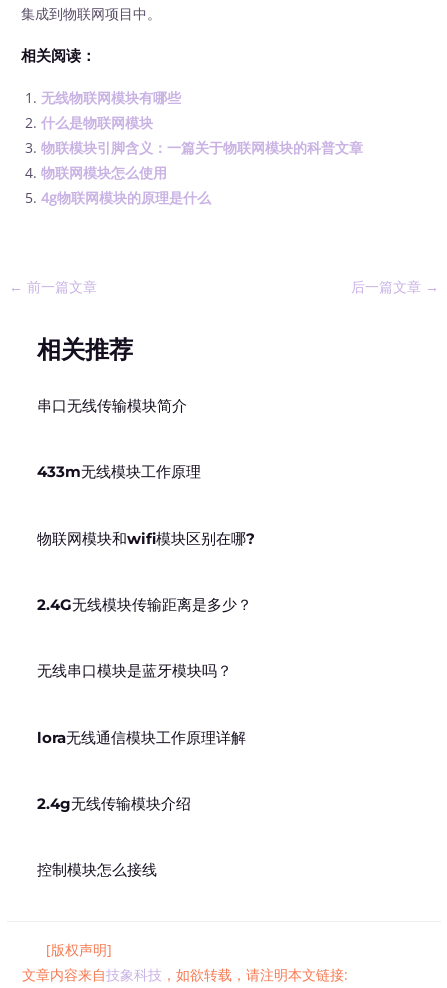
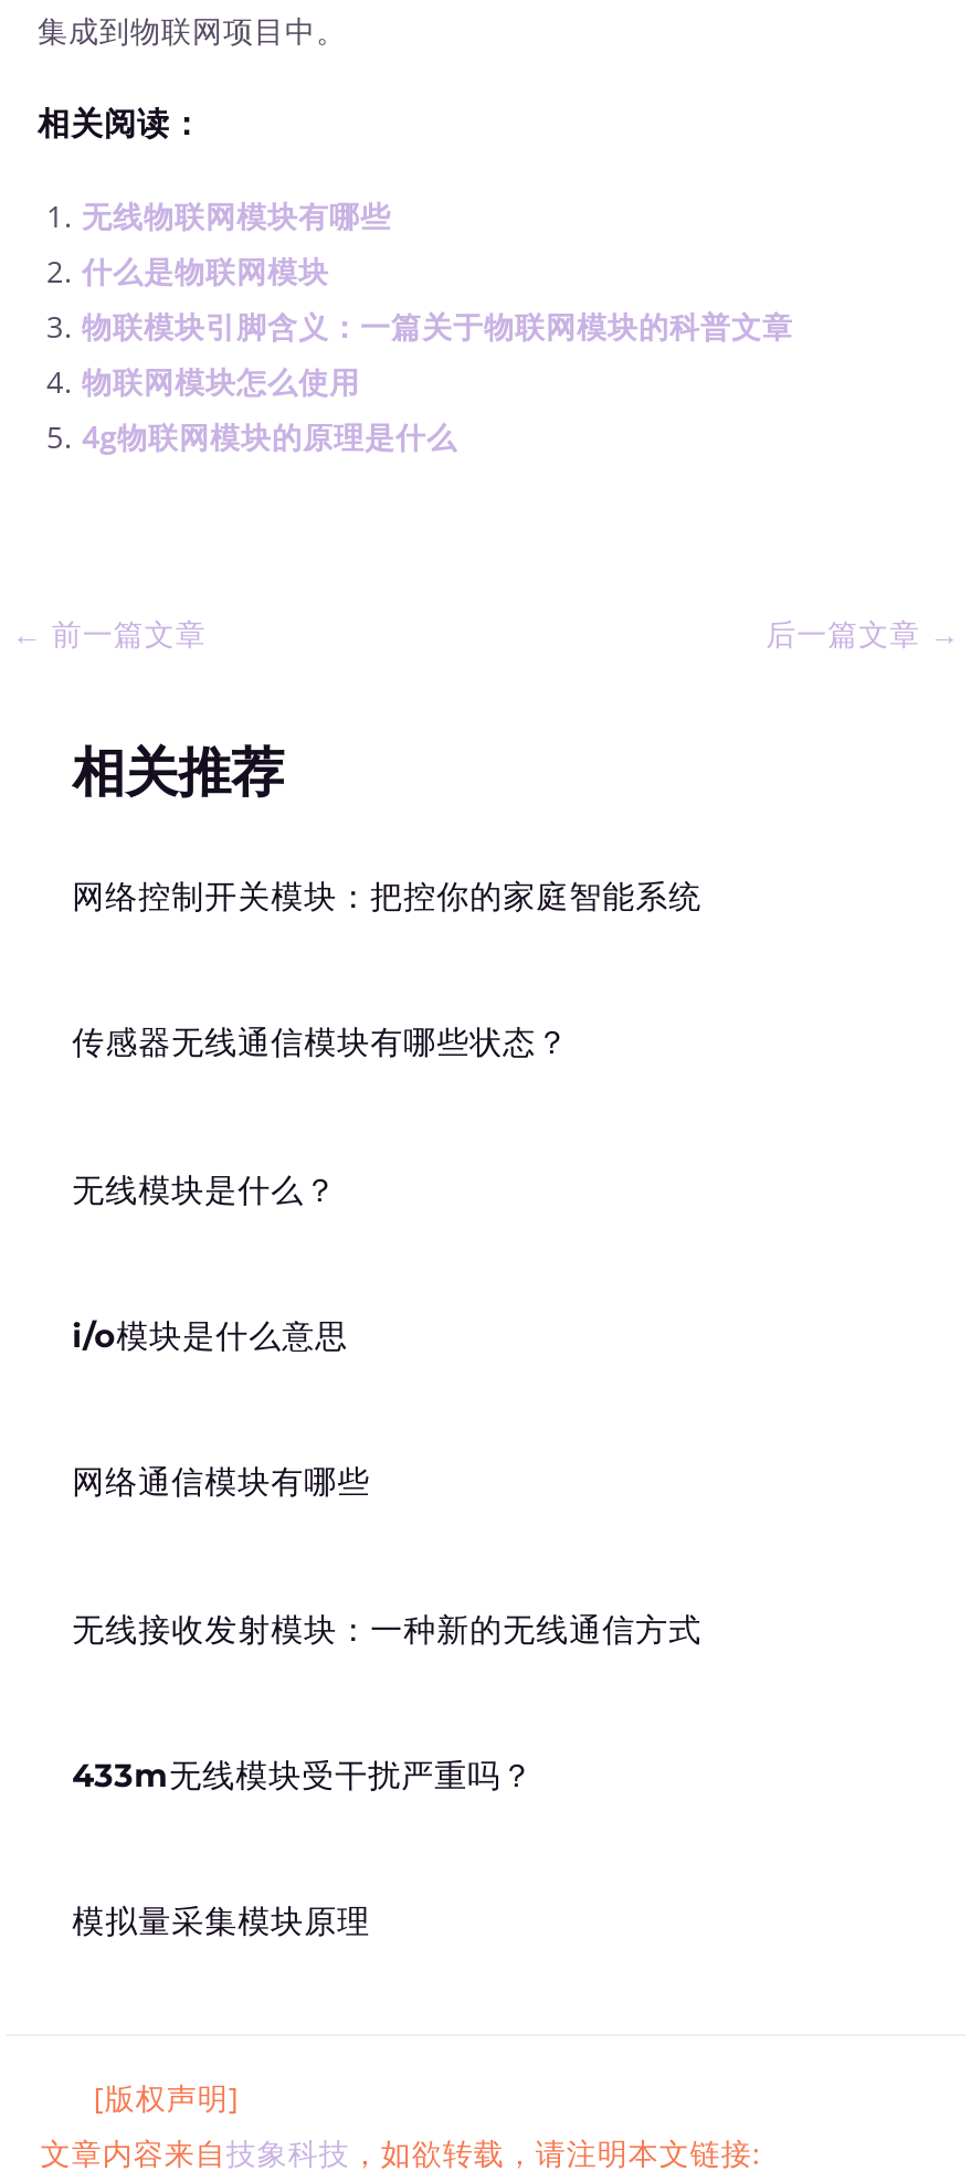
- 串口无线传输模块简介
+ 网络控制开关模块：把控你的家庭智能系统

- 433m无线模块工作原理
+ 传感器无线通信模块有哪些状态？

- 物联网模块和wifi模块区别在哪?
+ 无线模块是什么？

- 2.4G无线模块传输距离是多少？
+ i/o模块是什么意思

- 无线串口模块是蓝牙模块吗？
+ 网络通信模块有哪些

- lora无线通信模块工作原理详解
+ 无线接收发射模块：一种新的无线通信方式

- 2.4g无线传输模块介绍
+ 433m无线模块受干扰严重吗？

- 控制模块怎么接线
+ 模拟量采集模块原理
